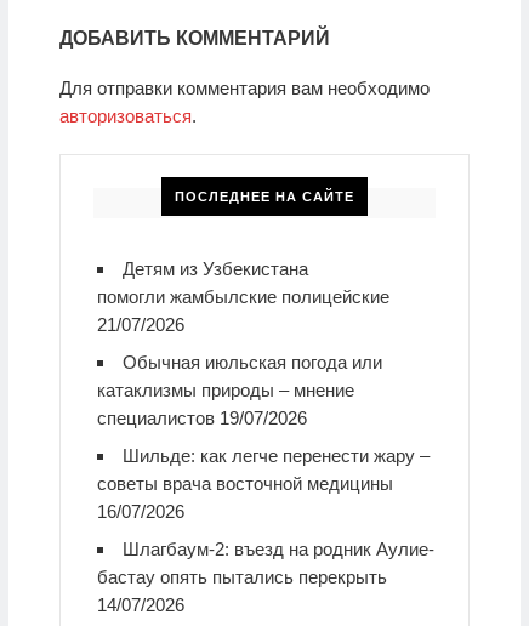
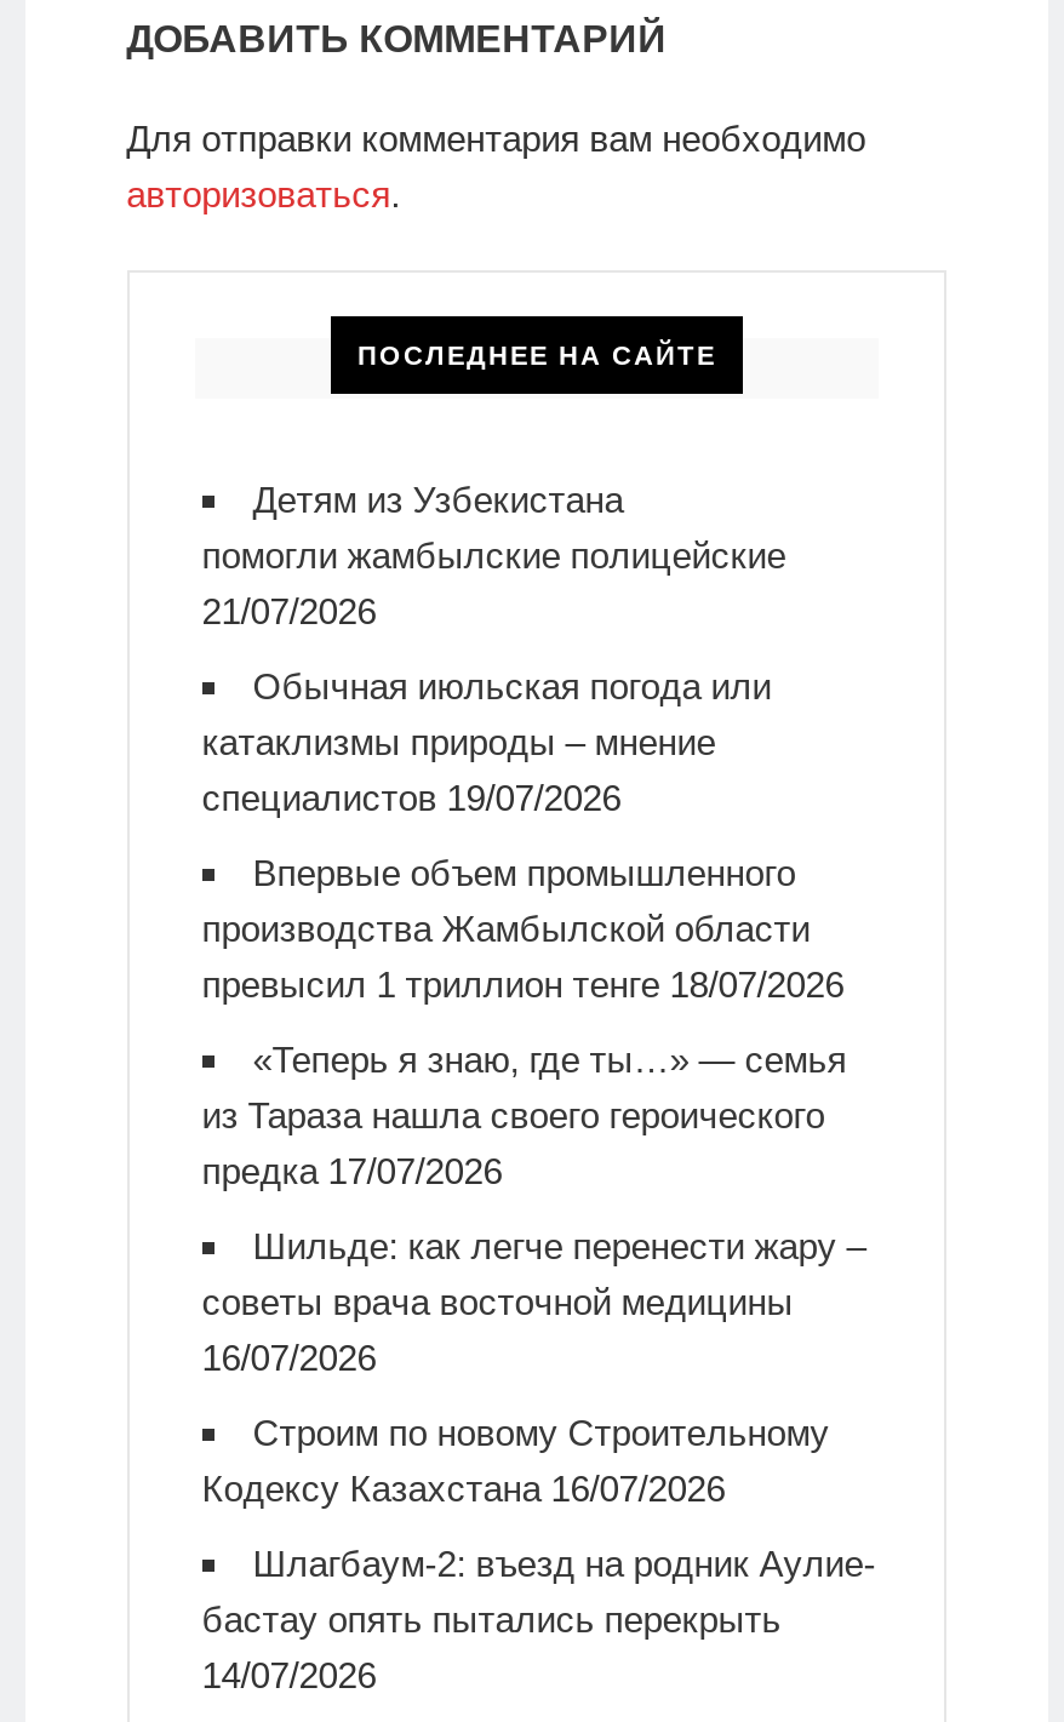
+ Впервые объем промышленного
+ производства Жамбылской области
+ превысил 1 триллион тенге 18/07/2026
+ «Теперь я знаю, где ты…» — семья
+ из Тараза нашла своего героического
+ предка 17/07/2026

+ Строим по новому Строительному
+ Кодексу Казахстана 16/07/2026
